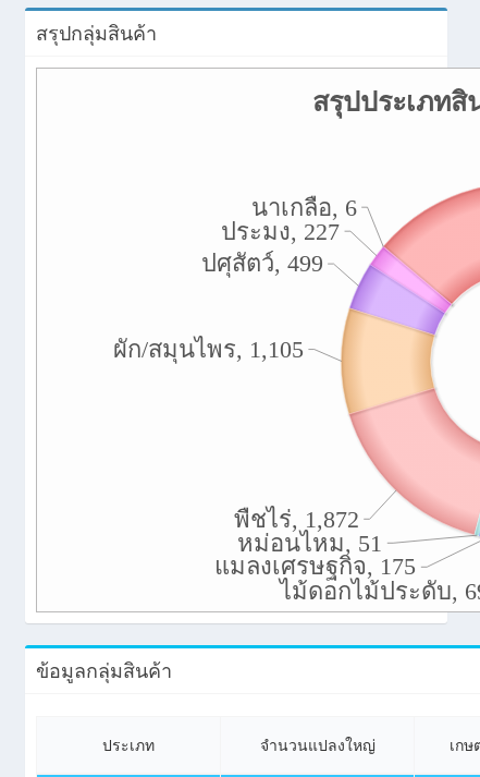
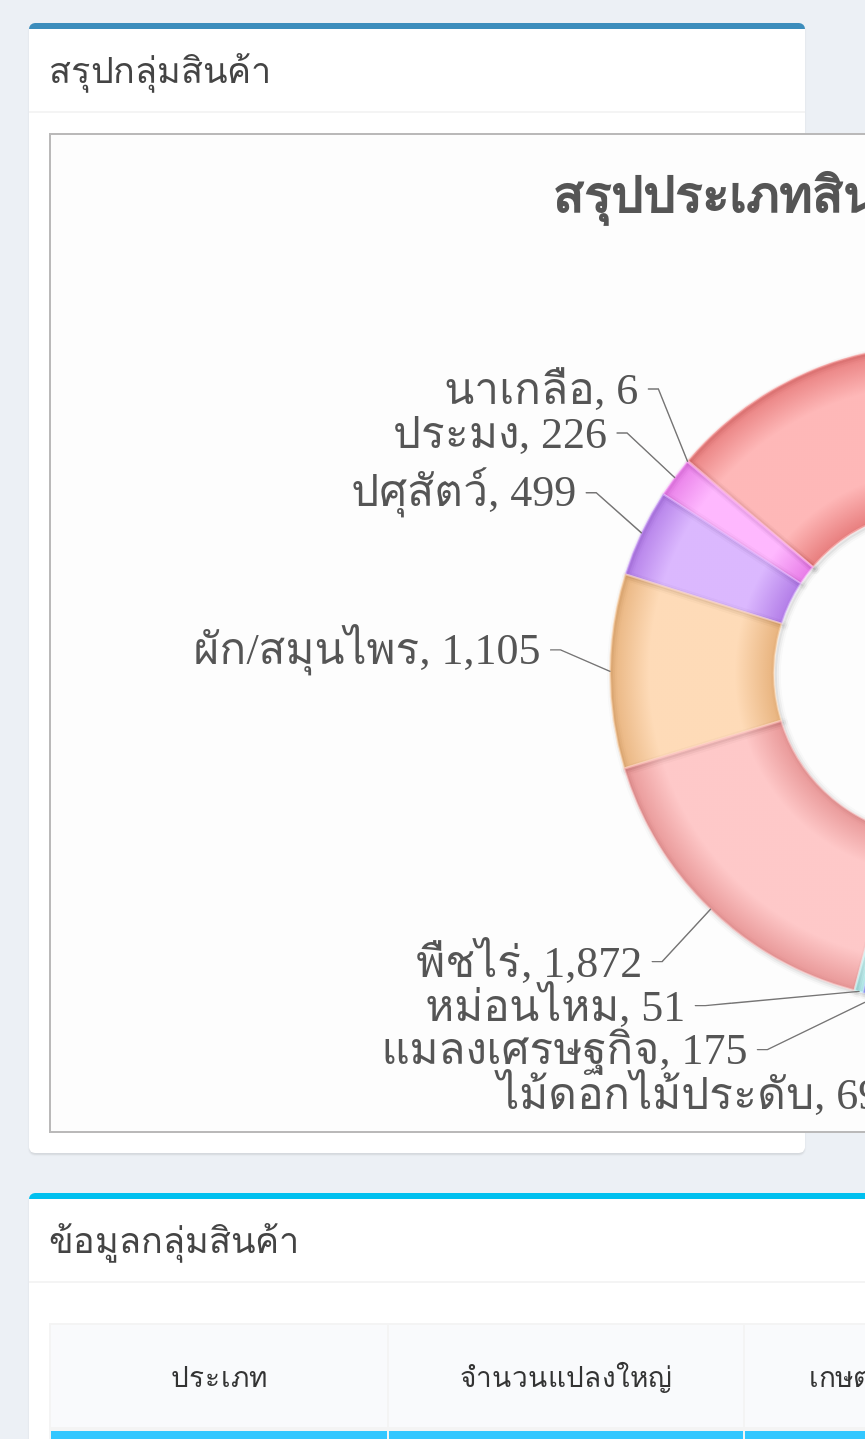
- ประมง, 227
+ ประมง, 226
